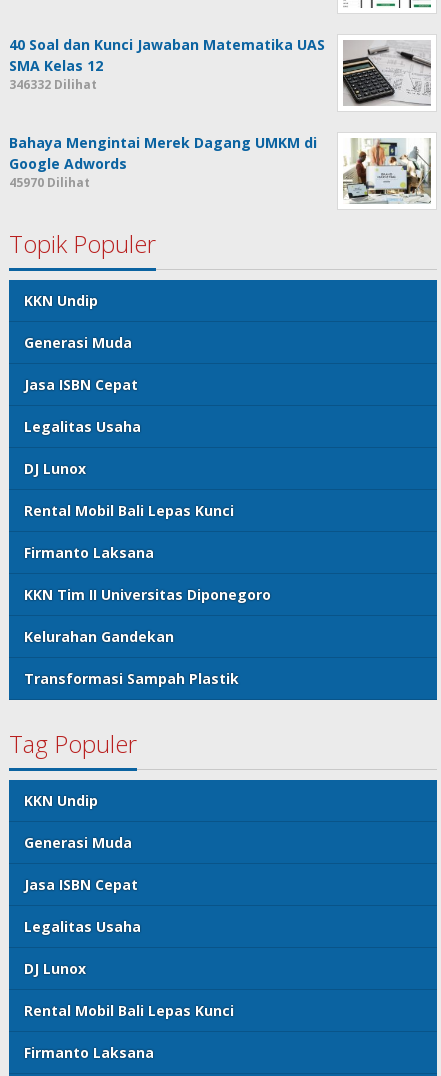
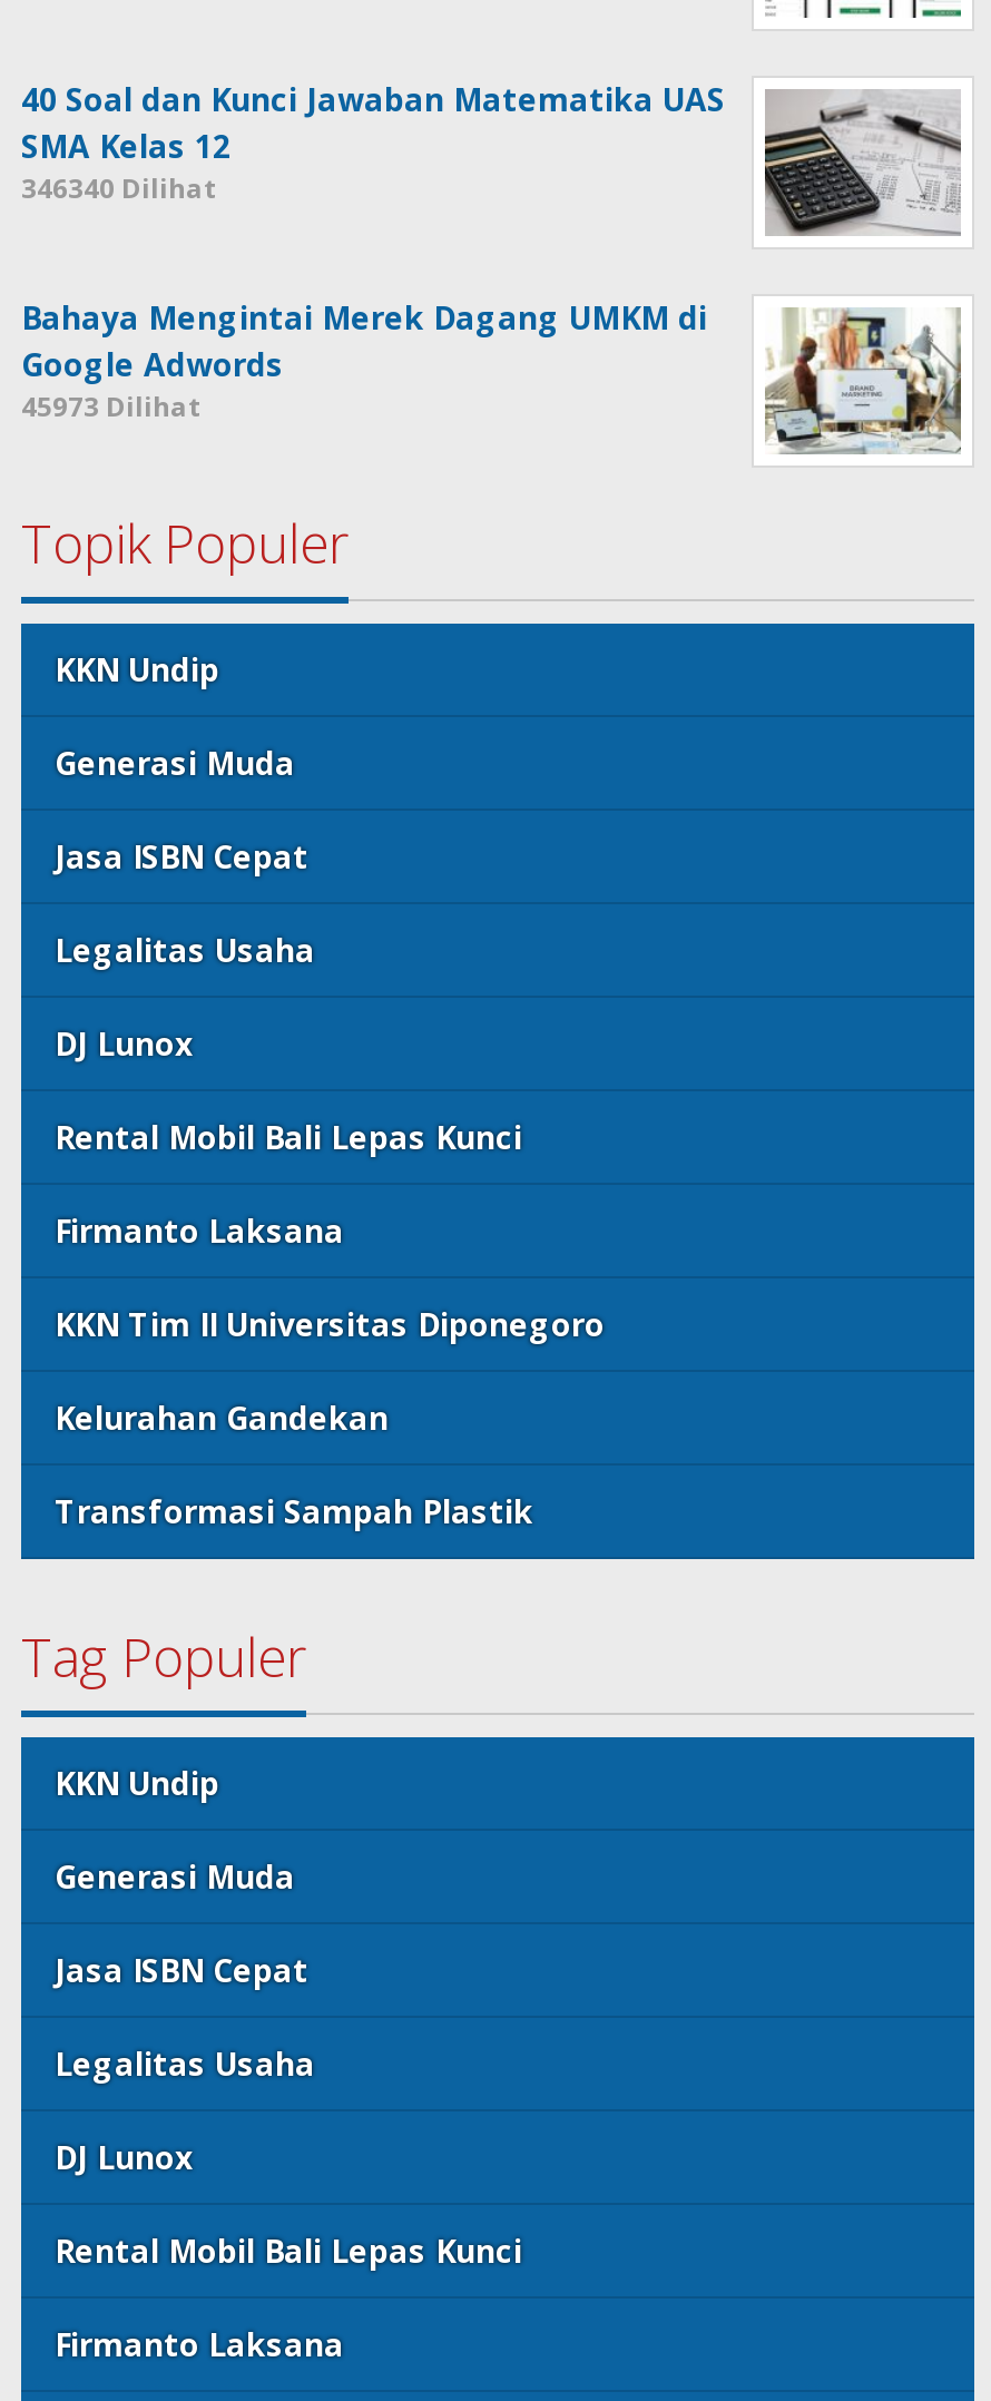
- 346332 Dilihat
+ 346340 Dilihat

- 45970 Dilihat
+ 45973 Dilihat
